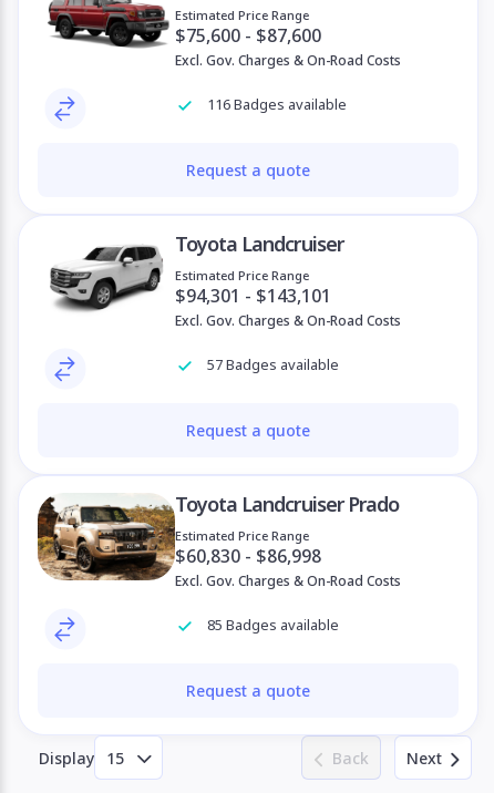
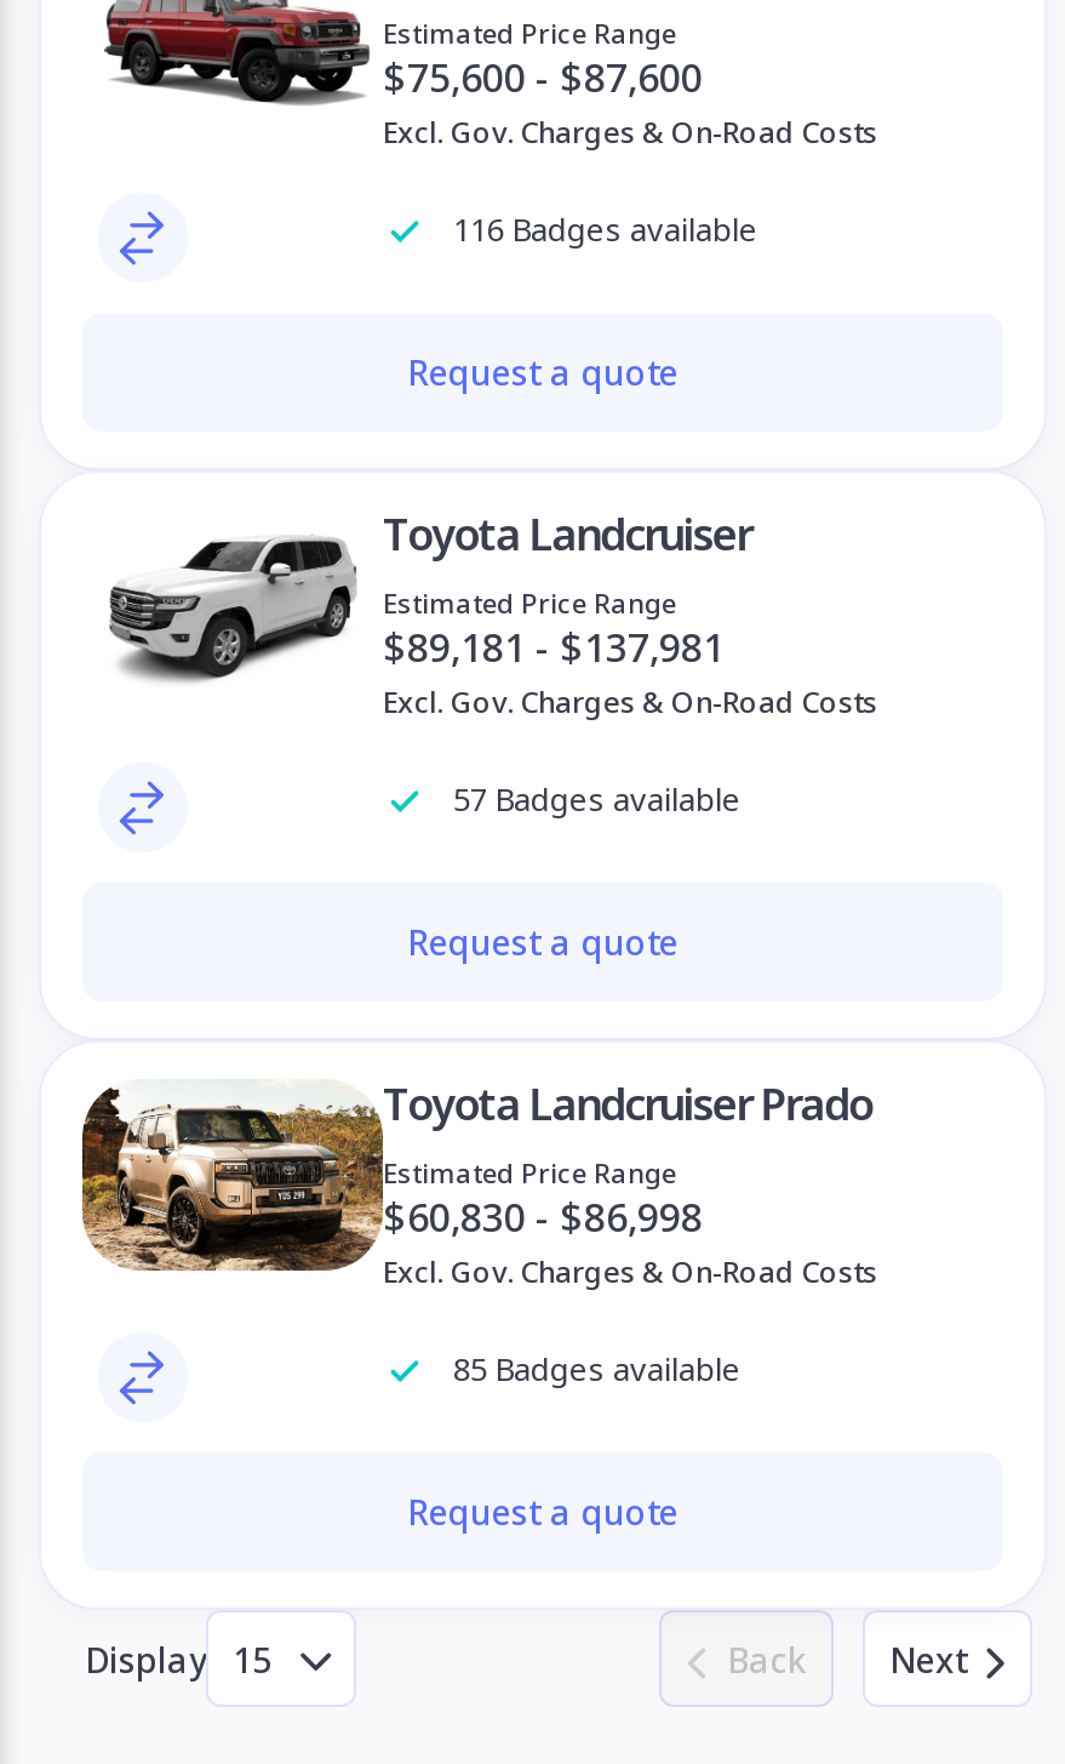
- $94,301 - $143,101
+ $89,181 - $137,981
